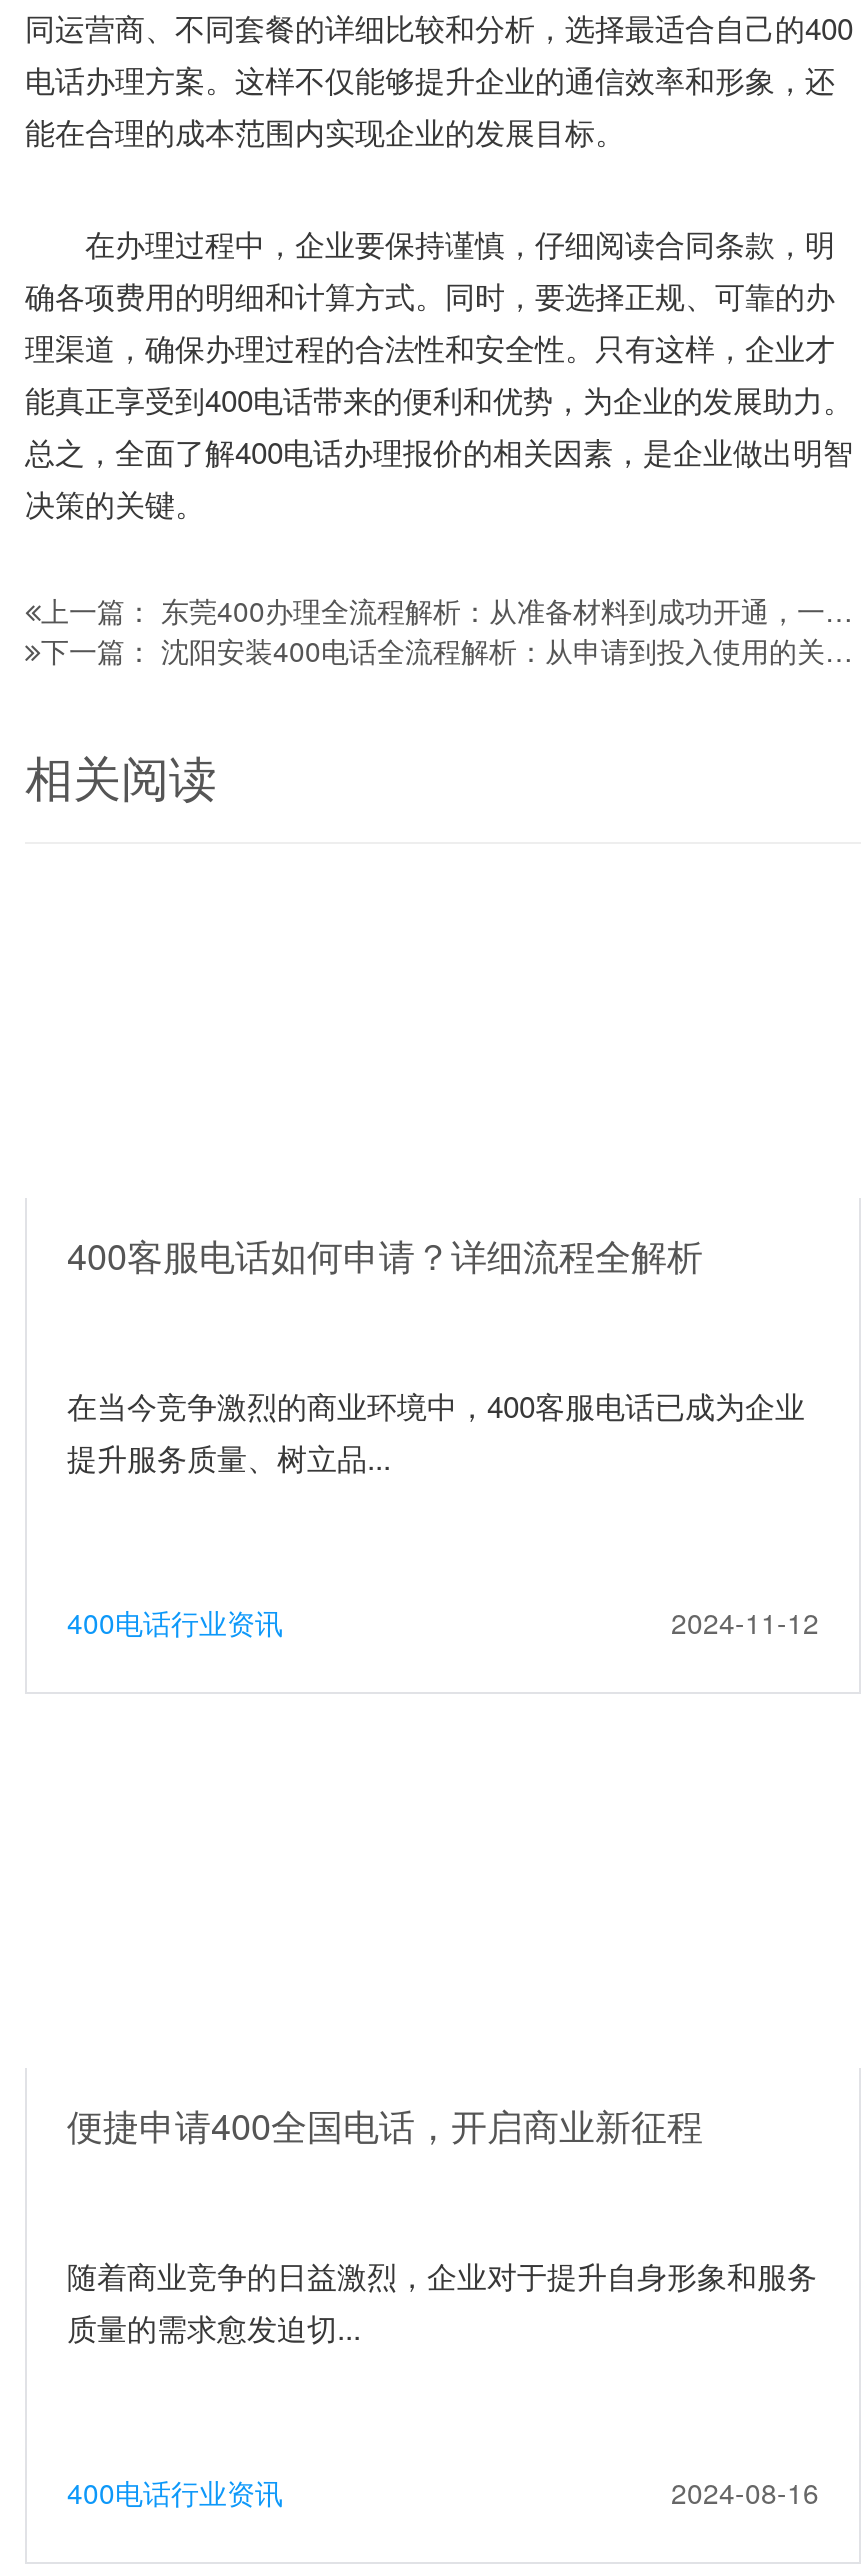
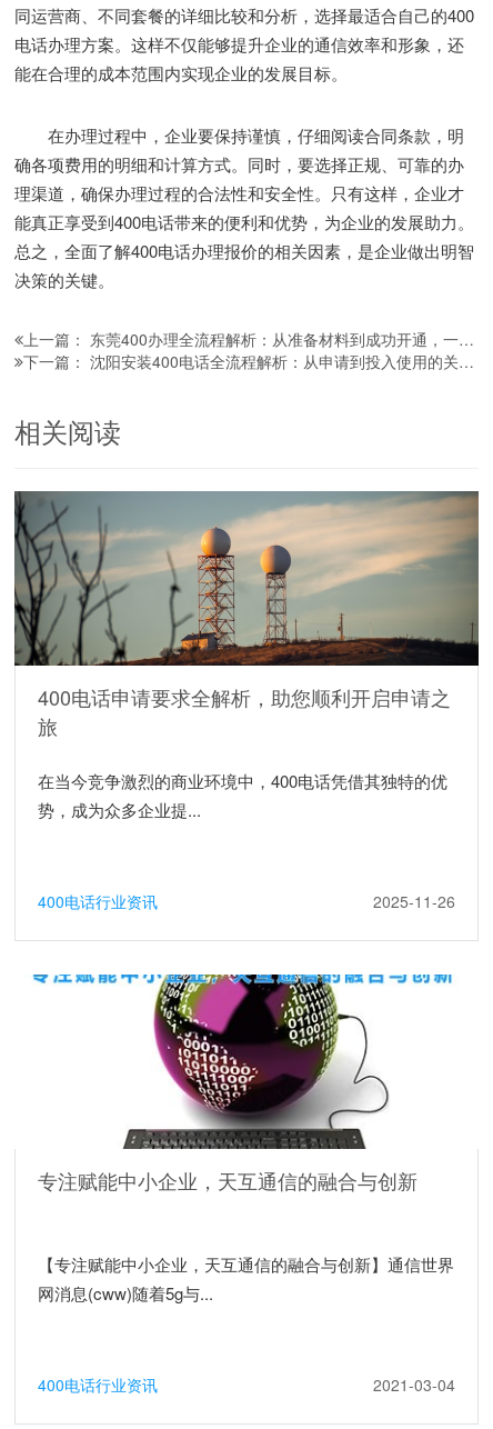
+ [image]

- 400客服电话如何申请？详细流程全解析
+ 400电话申请要求全解析，助您顺利开启申请之
+ 旅

- 在当今竞争激烈的商业环境中，400客服电话已成为企业
- 提升服务质量、树立品...
+ 在当今竞争激烈的商业环境中，400电话凭借其独特的优
+ 势，成为众多企业提...

- 2024-11-12
+ 2025-11-26

+ [image]

- 便捷申请400全国电话，开启商业新征程
+ 专注赋能中小企业，天互通信的融合与创新

- 随着商业竞争的日益激烈，企业对于提升自身形象和服务
- 质量的需求愈发迫切...
+ 【专注赋能中小企业，天互通信的融合与创新】通信世界
+ 网消息(cww)随着5g与...

- 2024-08-16
+ 2021-03-04
